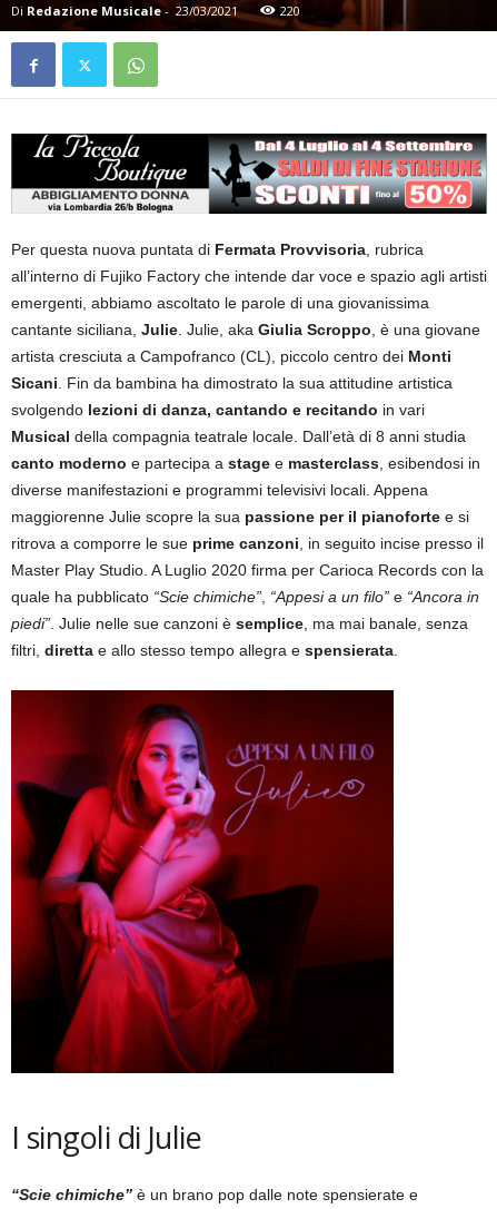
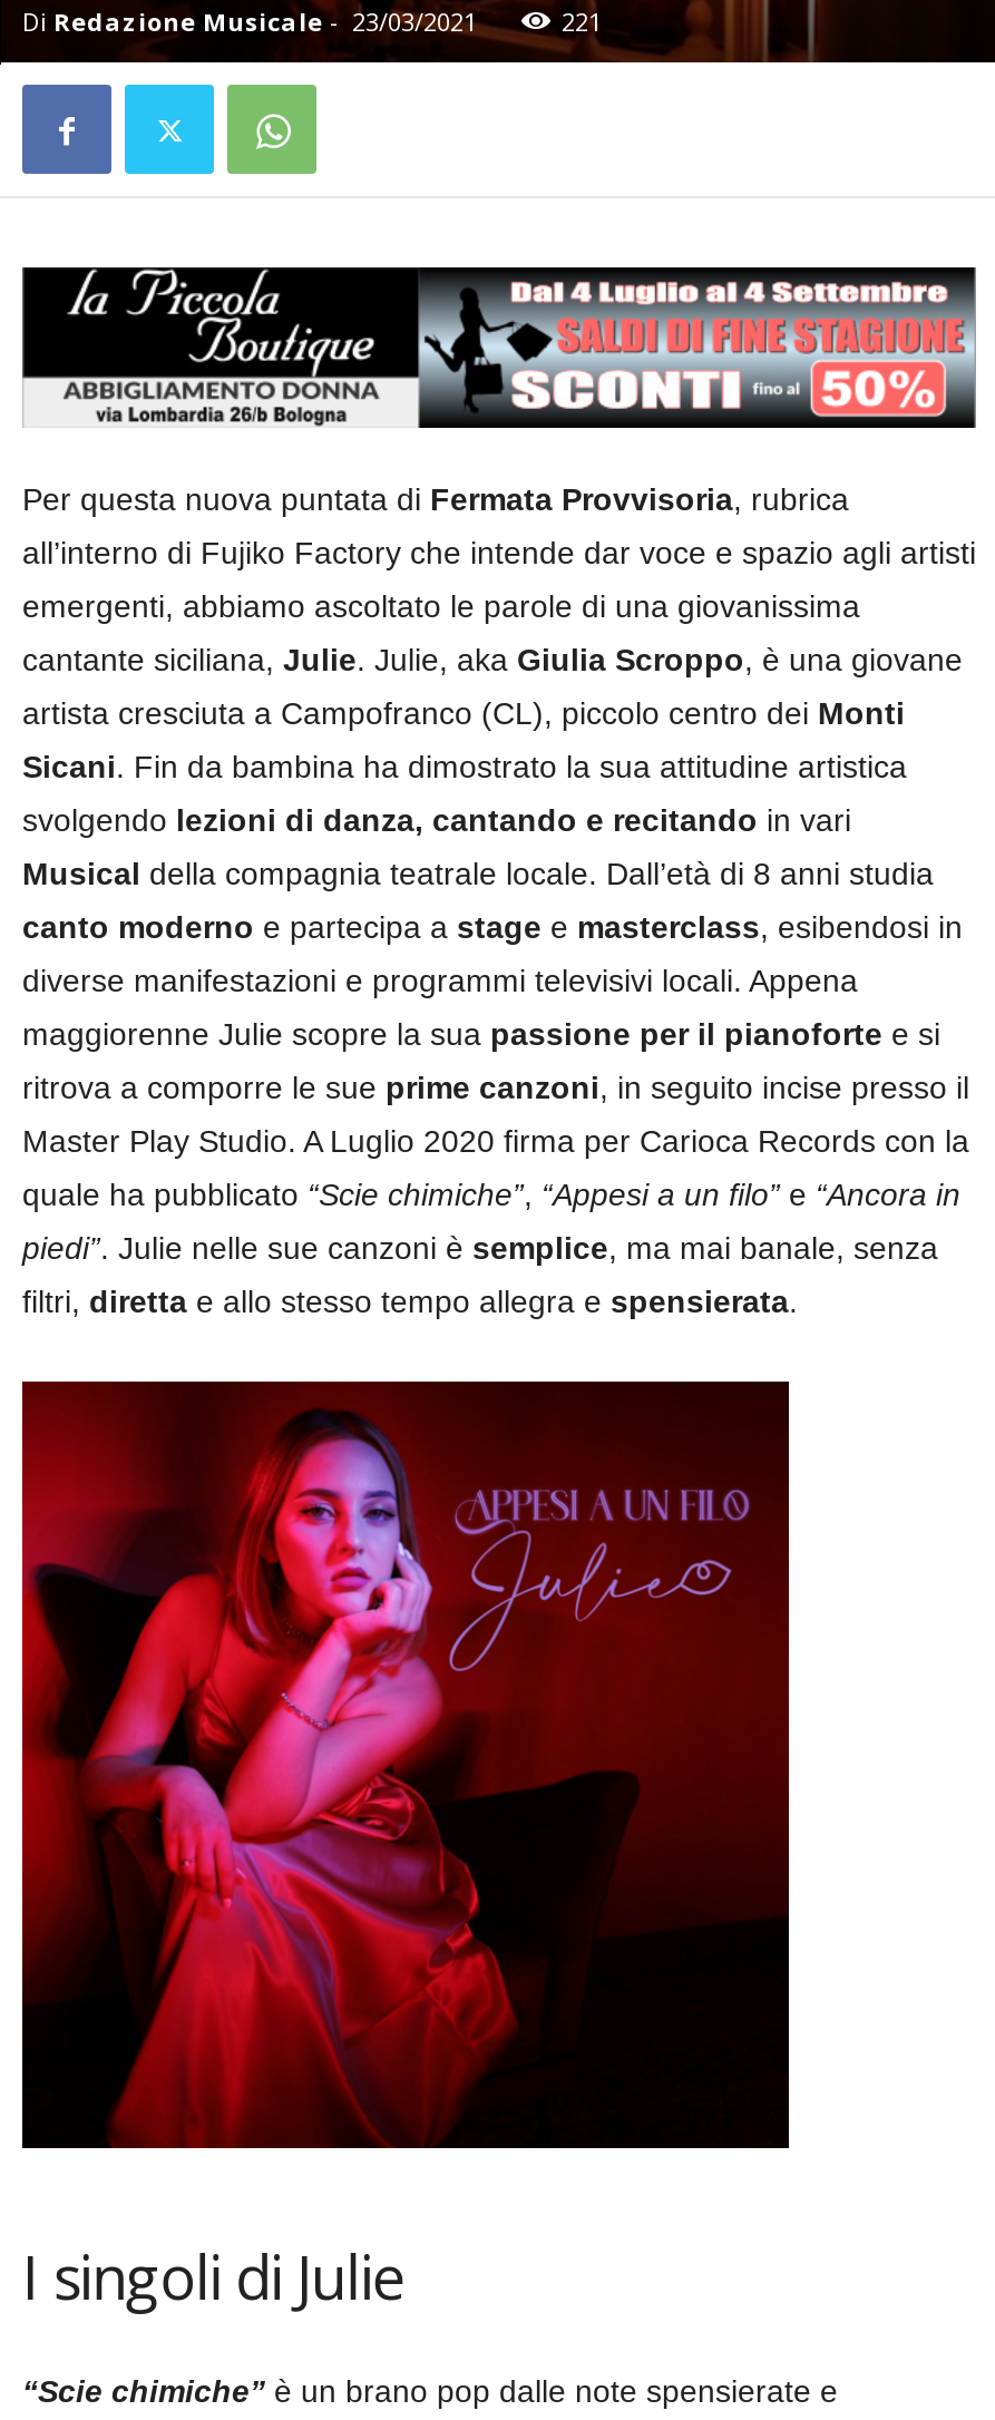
- 220
+ 221
